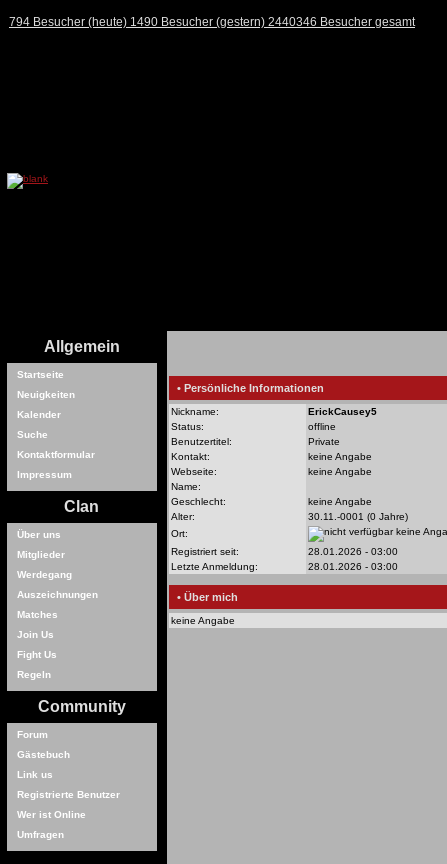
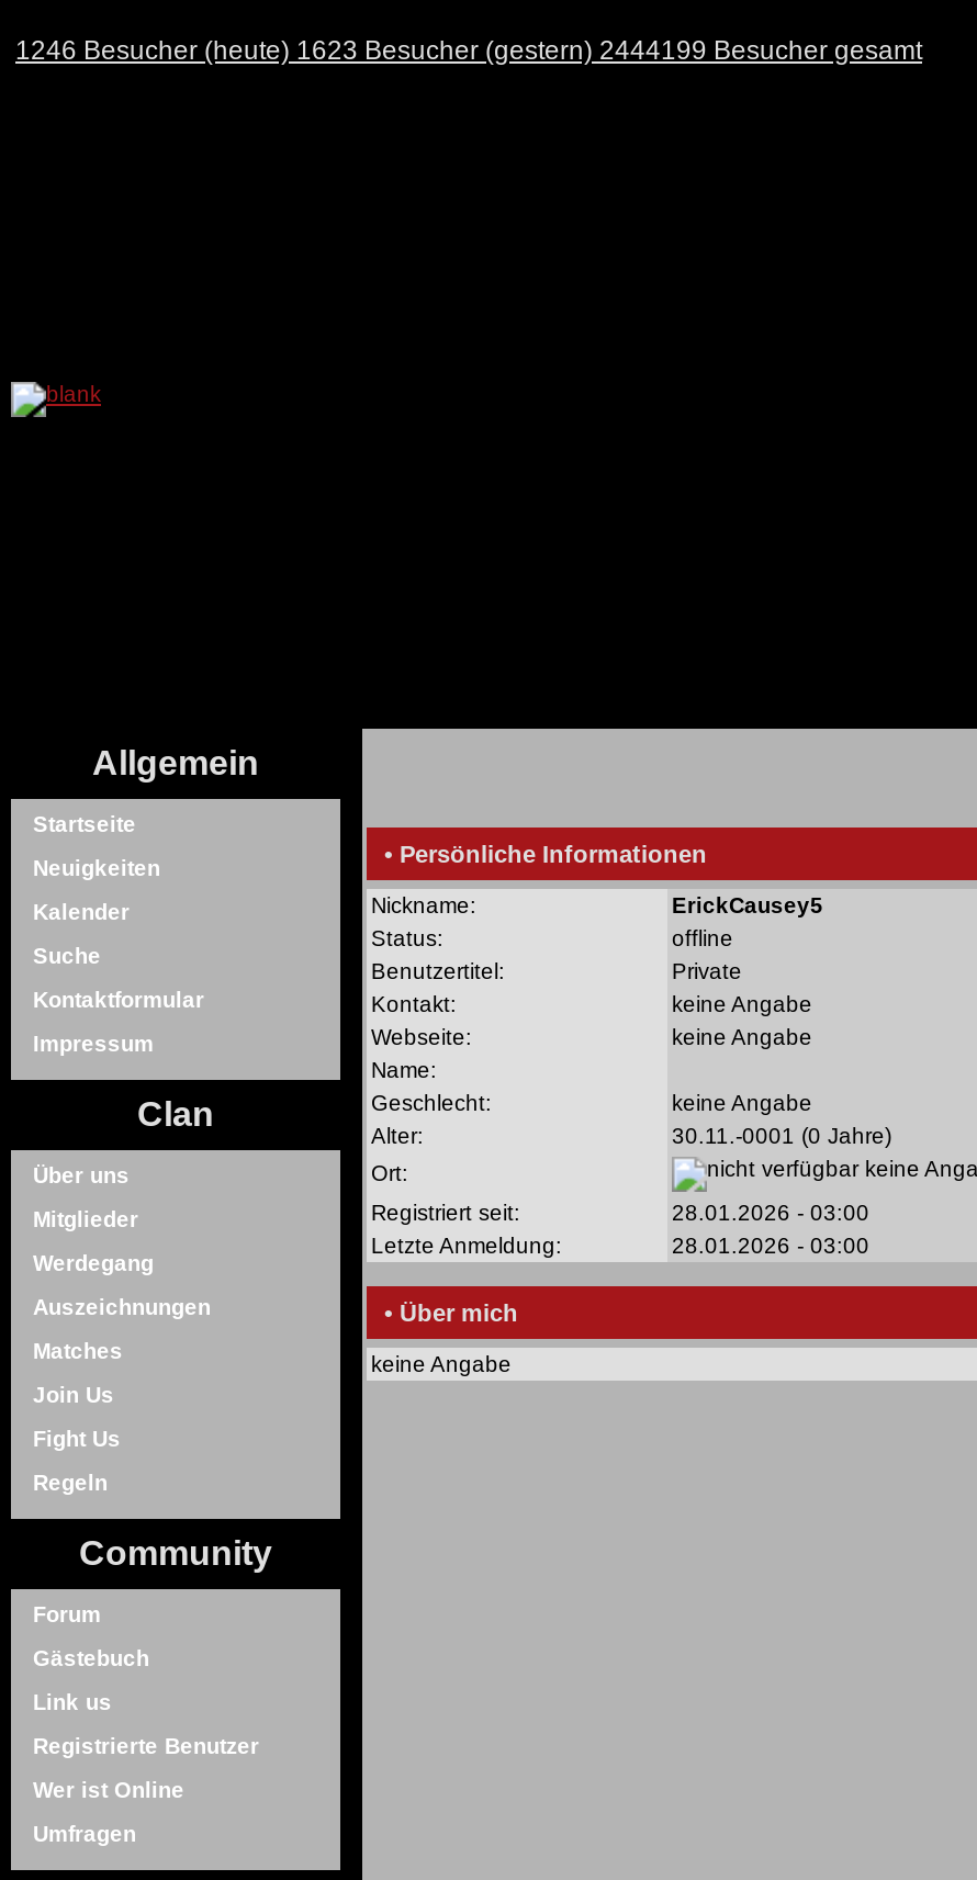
- 794 Besucher (heute) 1490 Besucher (gestern) 2440346 Besucher gesamt
+ 1246 Besucher (heute) 1623 Besucher (gestern) 2444199 Besucher gesamt
